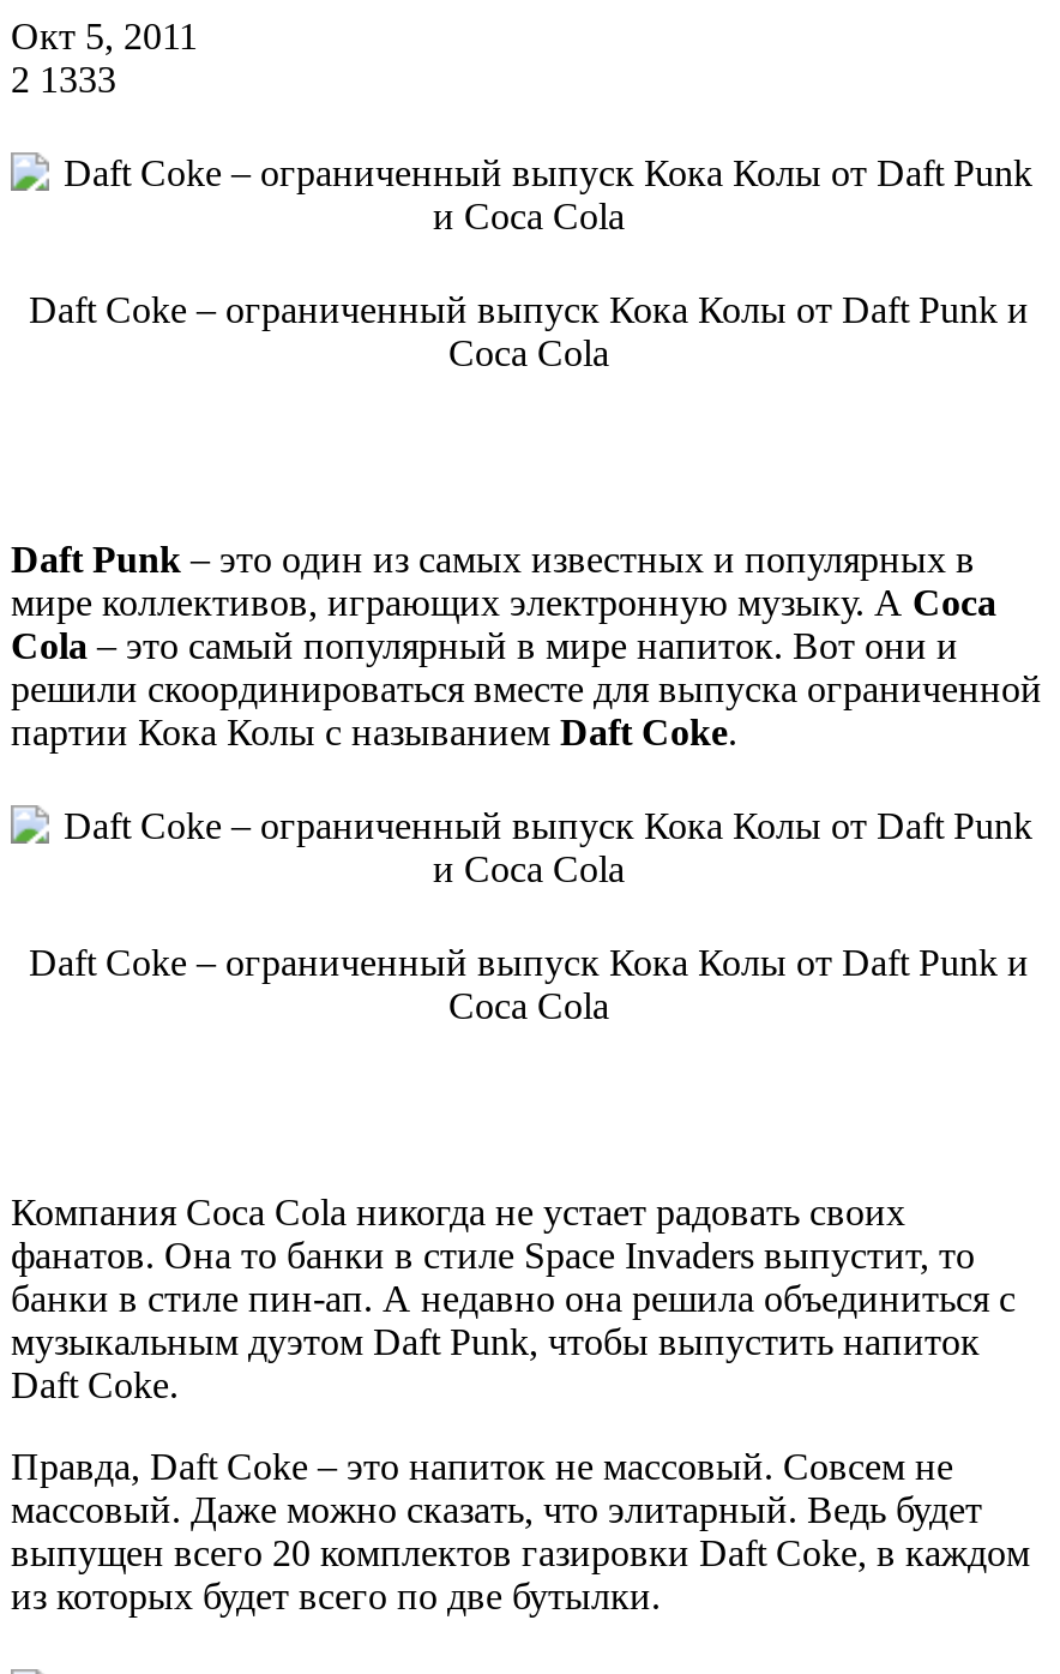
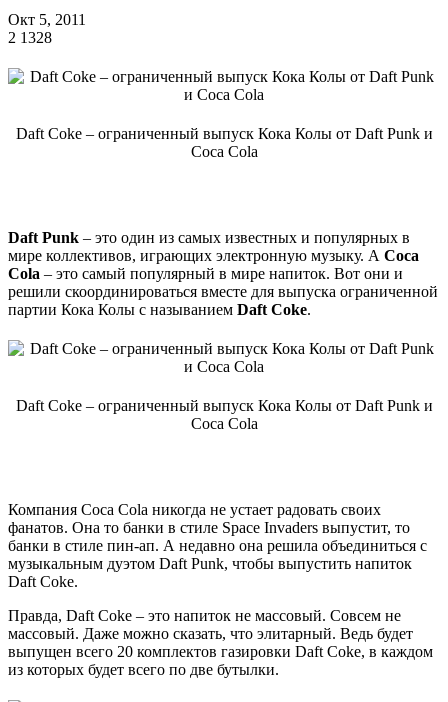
- 2 1333
+ 2 1328
